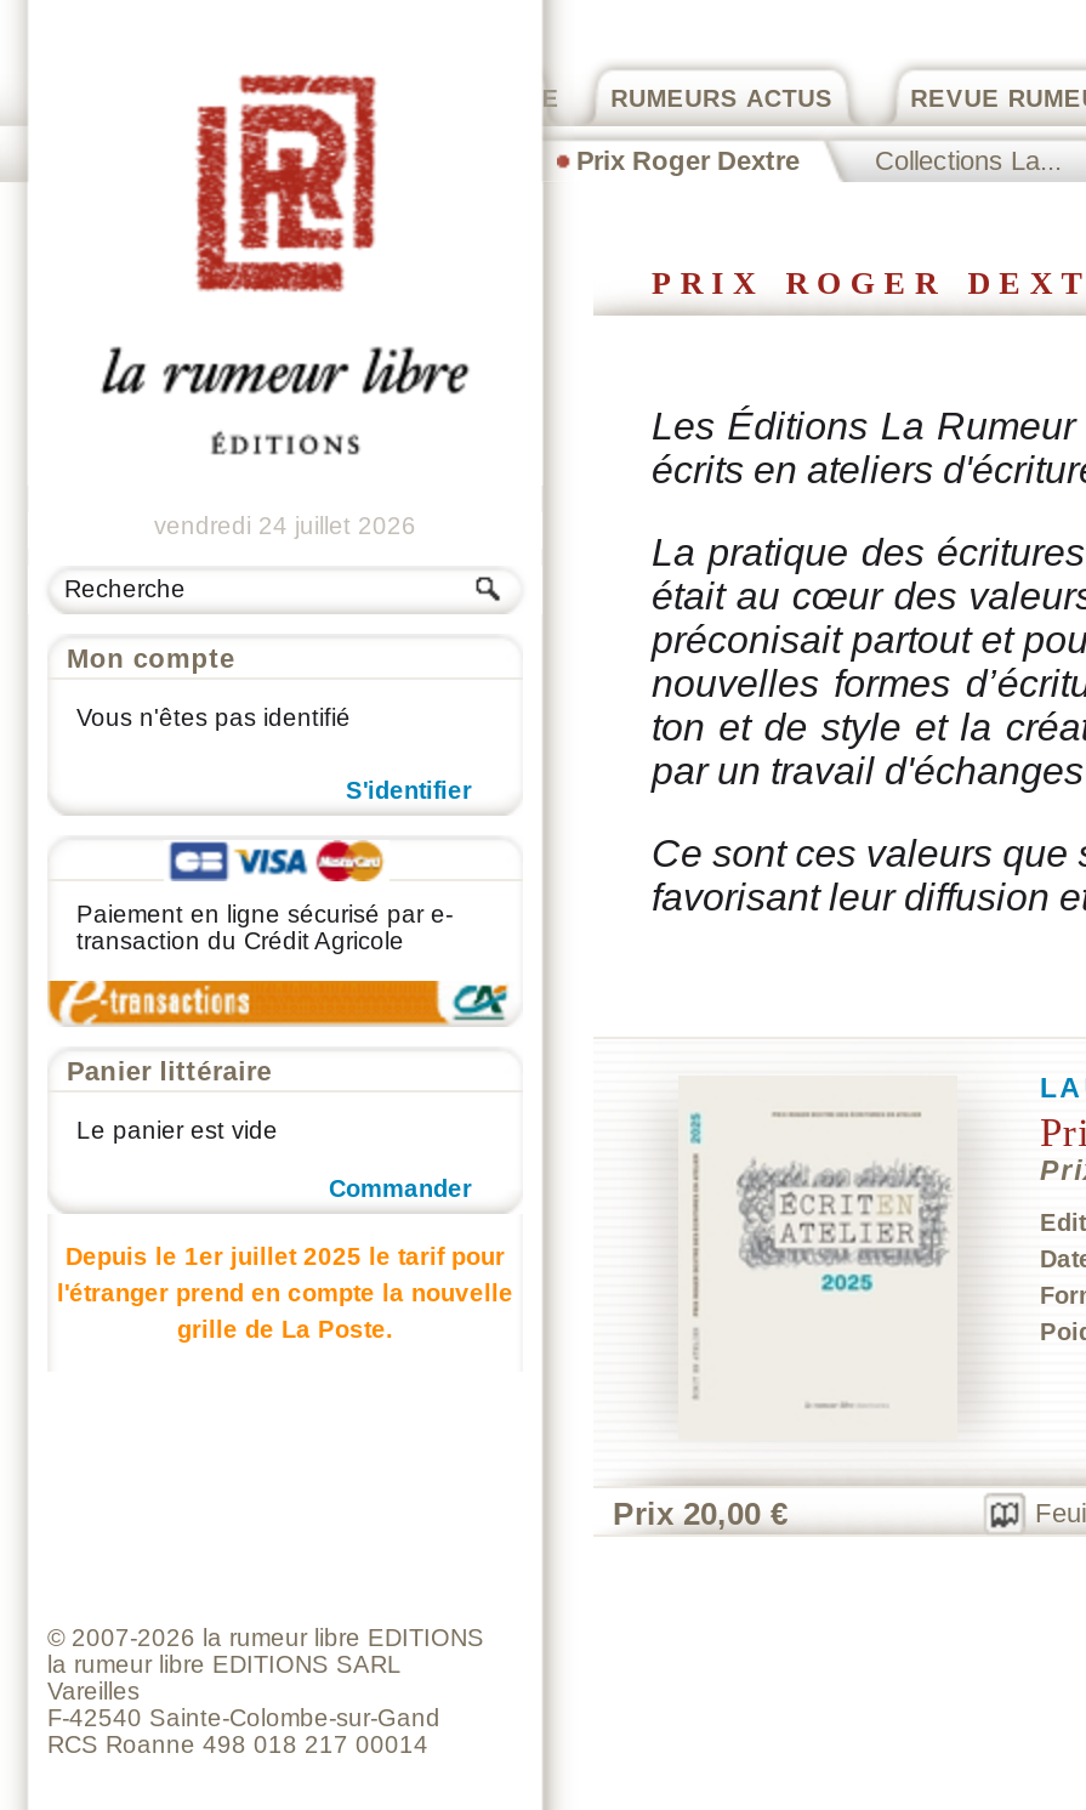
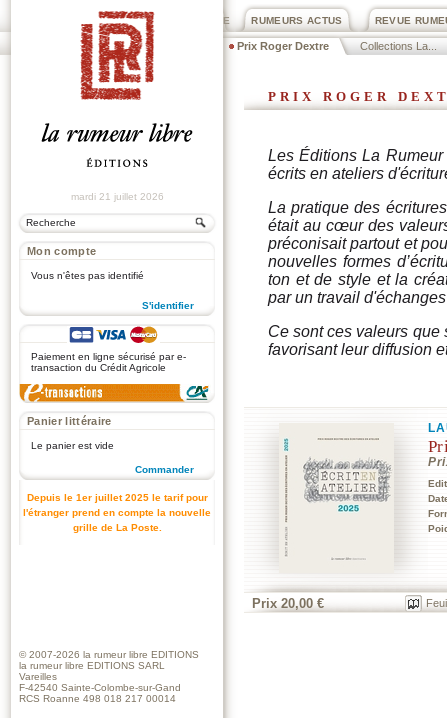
- vendredi 24 juillet 2026
+ mardi 21 juillet 2026
